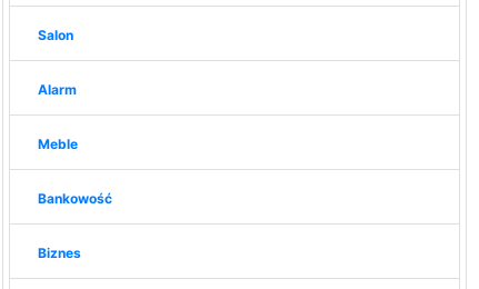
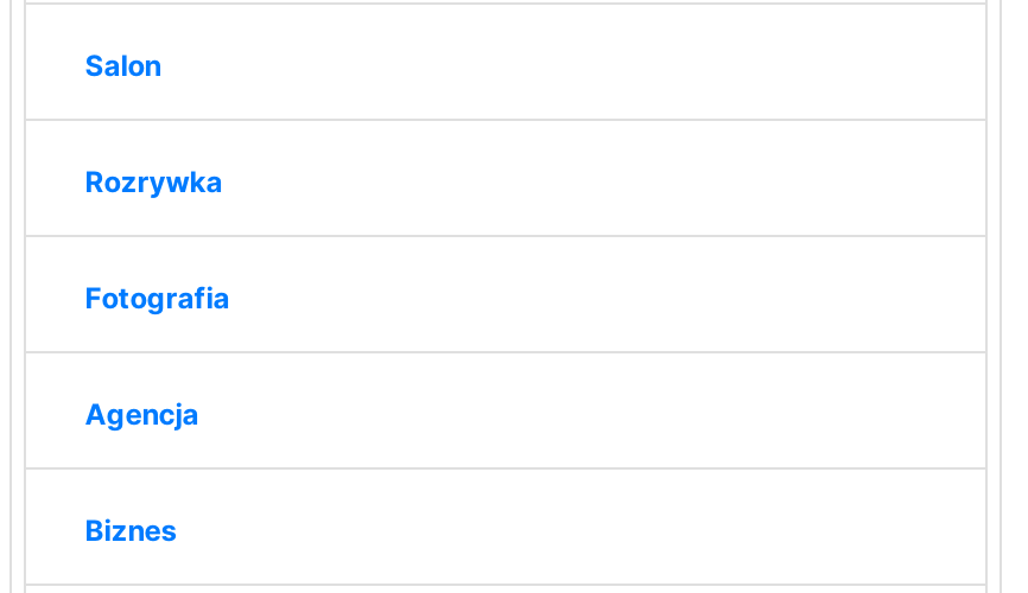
- Alarm
+ Rozrywka

- Meble
+ Fotografia

- Bankowość
+ Agencja
